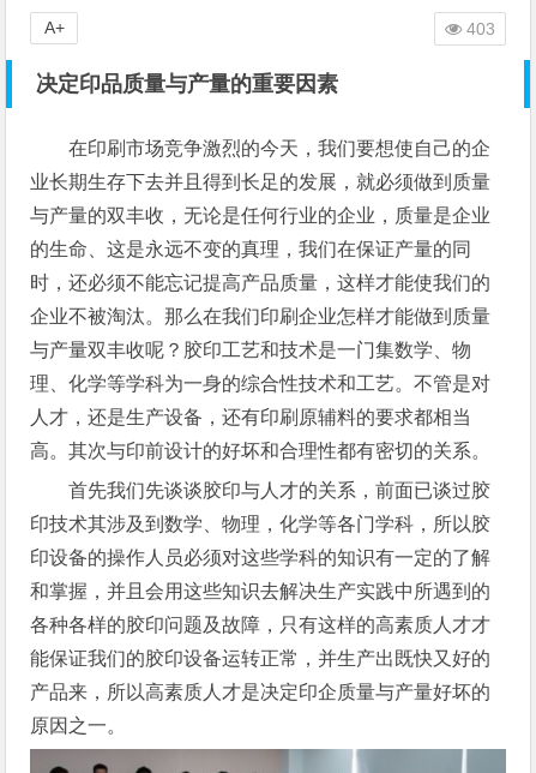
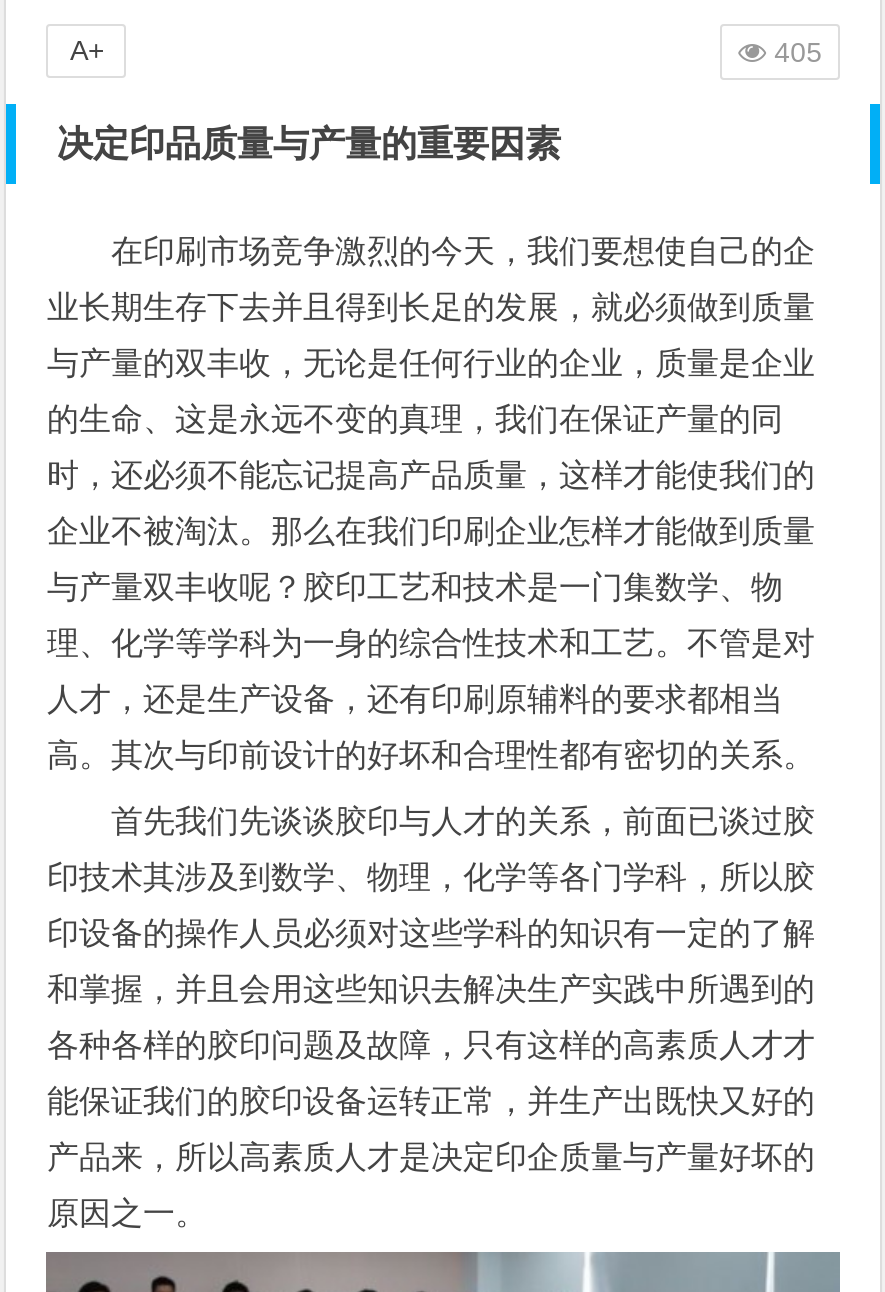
- 403
+ 405
